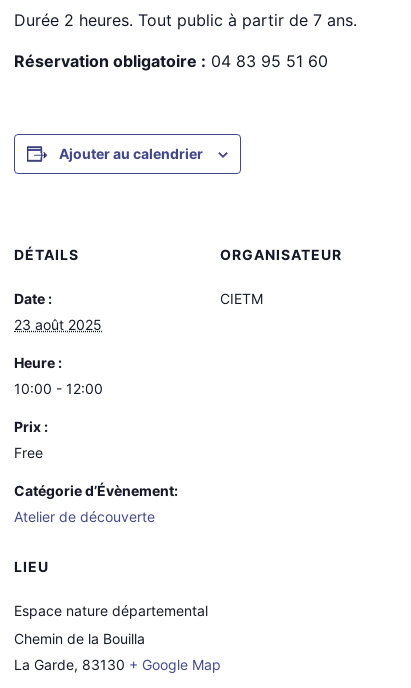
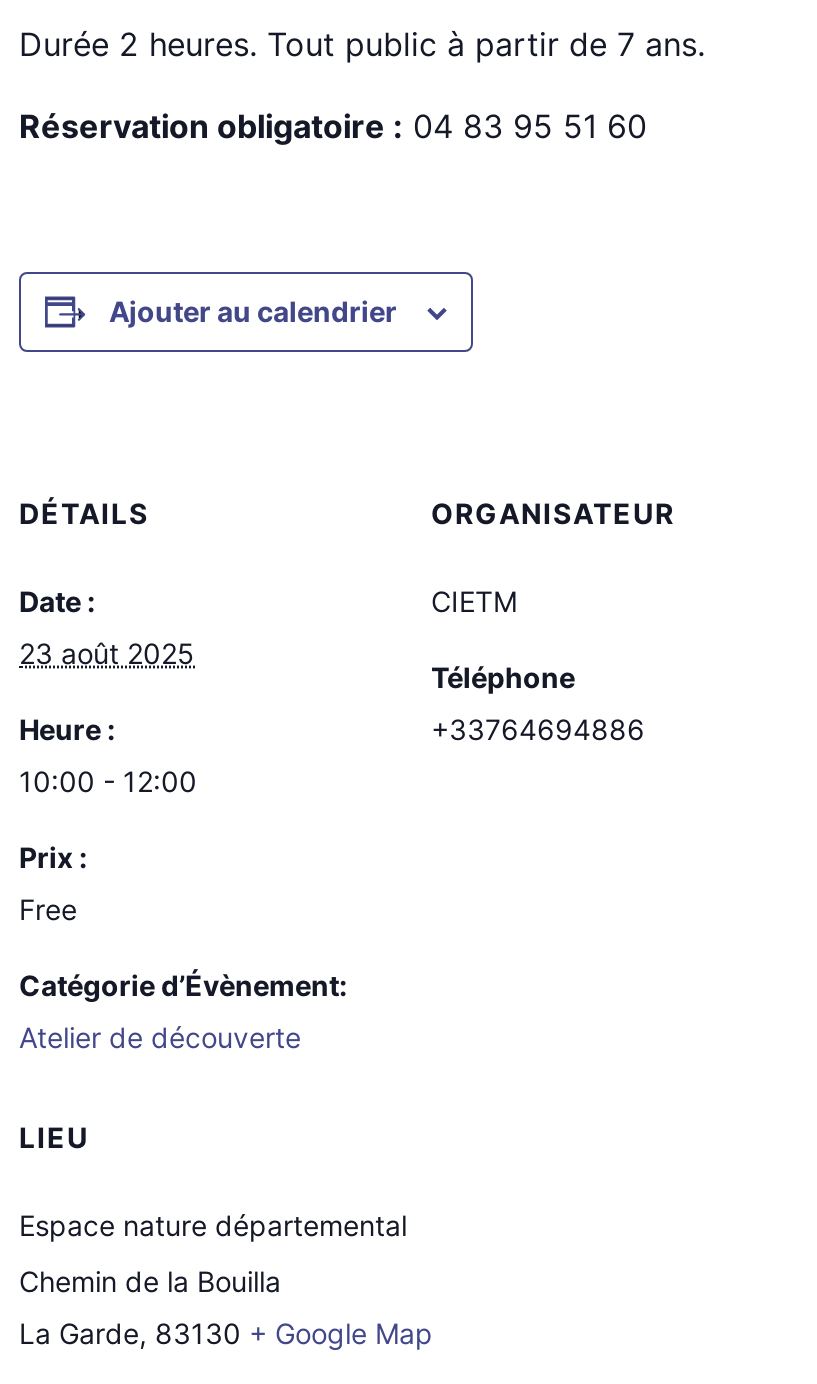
+ Téléphone
+ +33764694886
